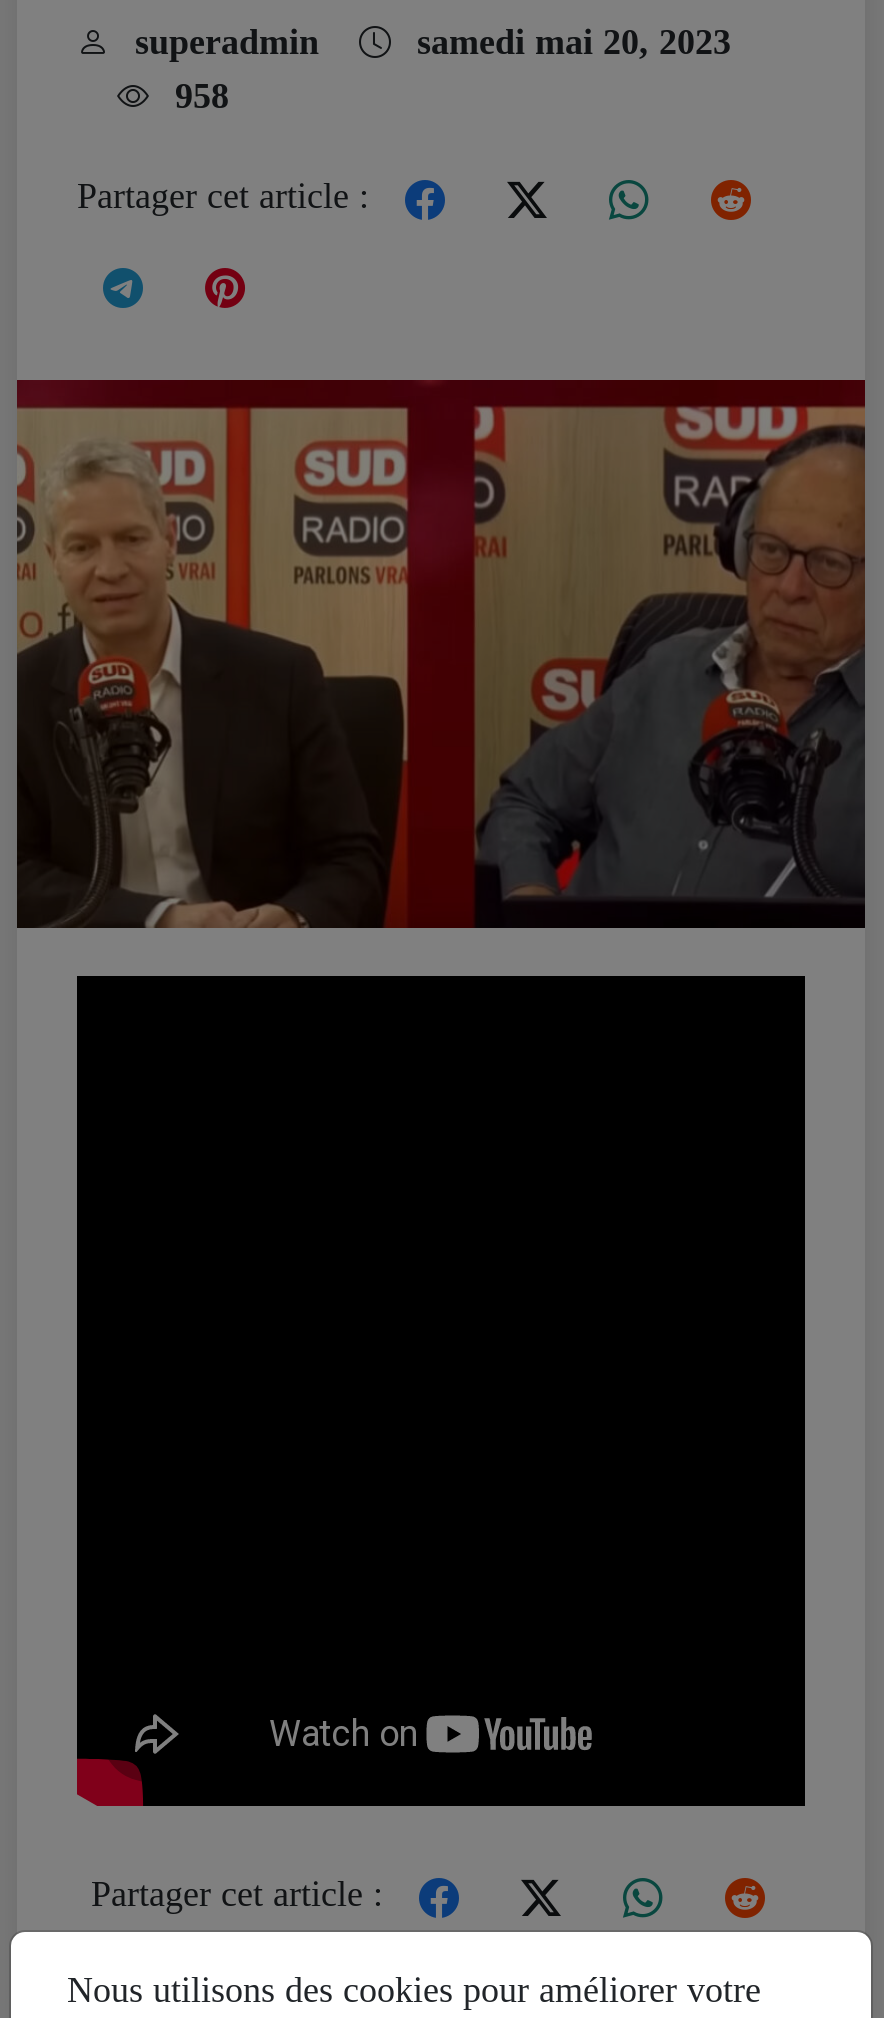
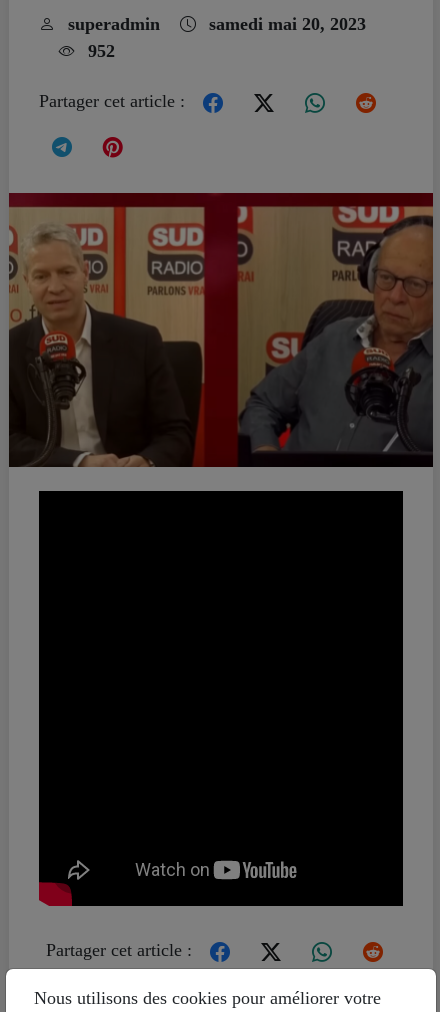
- 958
+ 952
